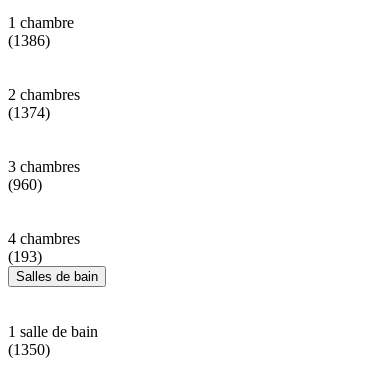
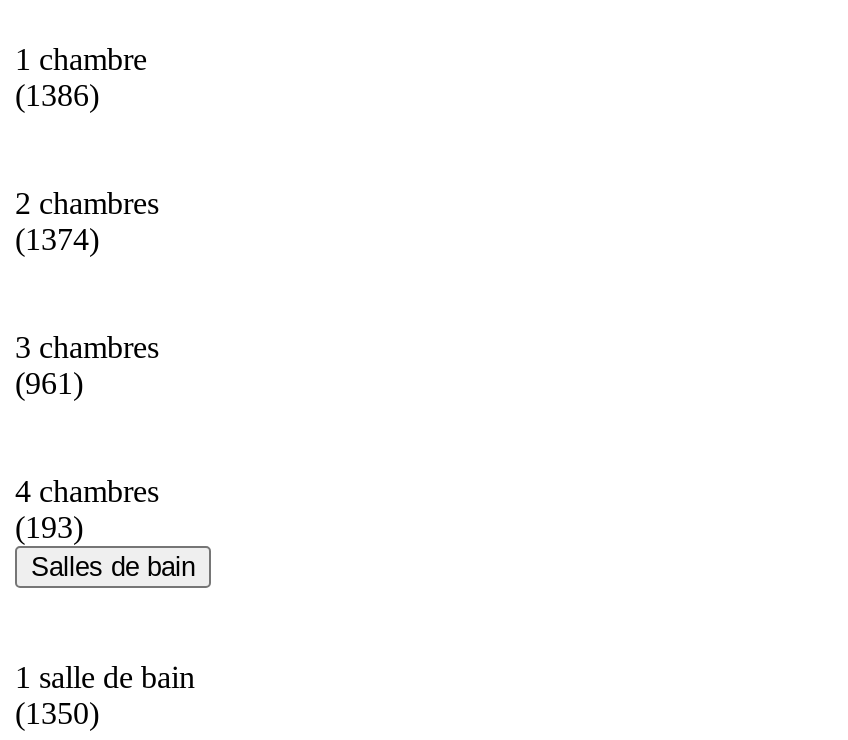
- (960)
+ (961)
